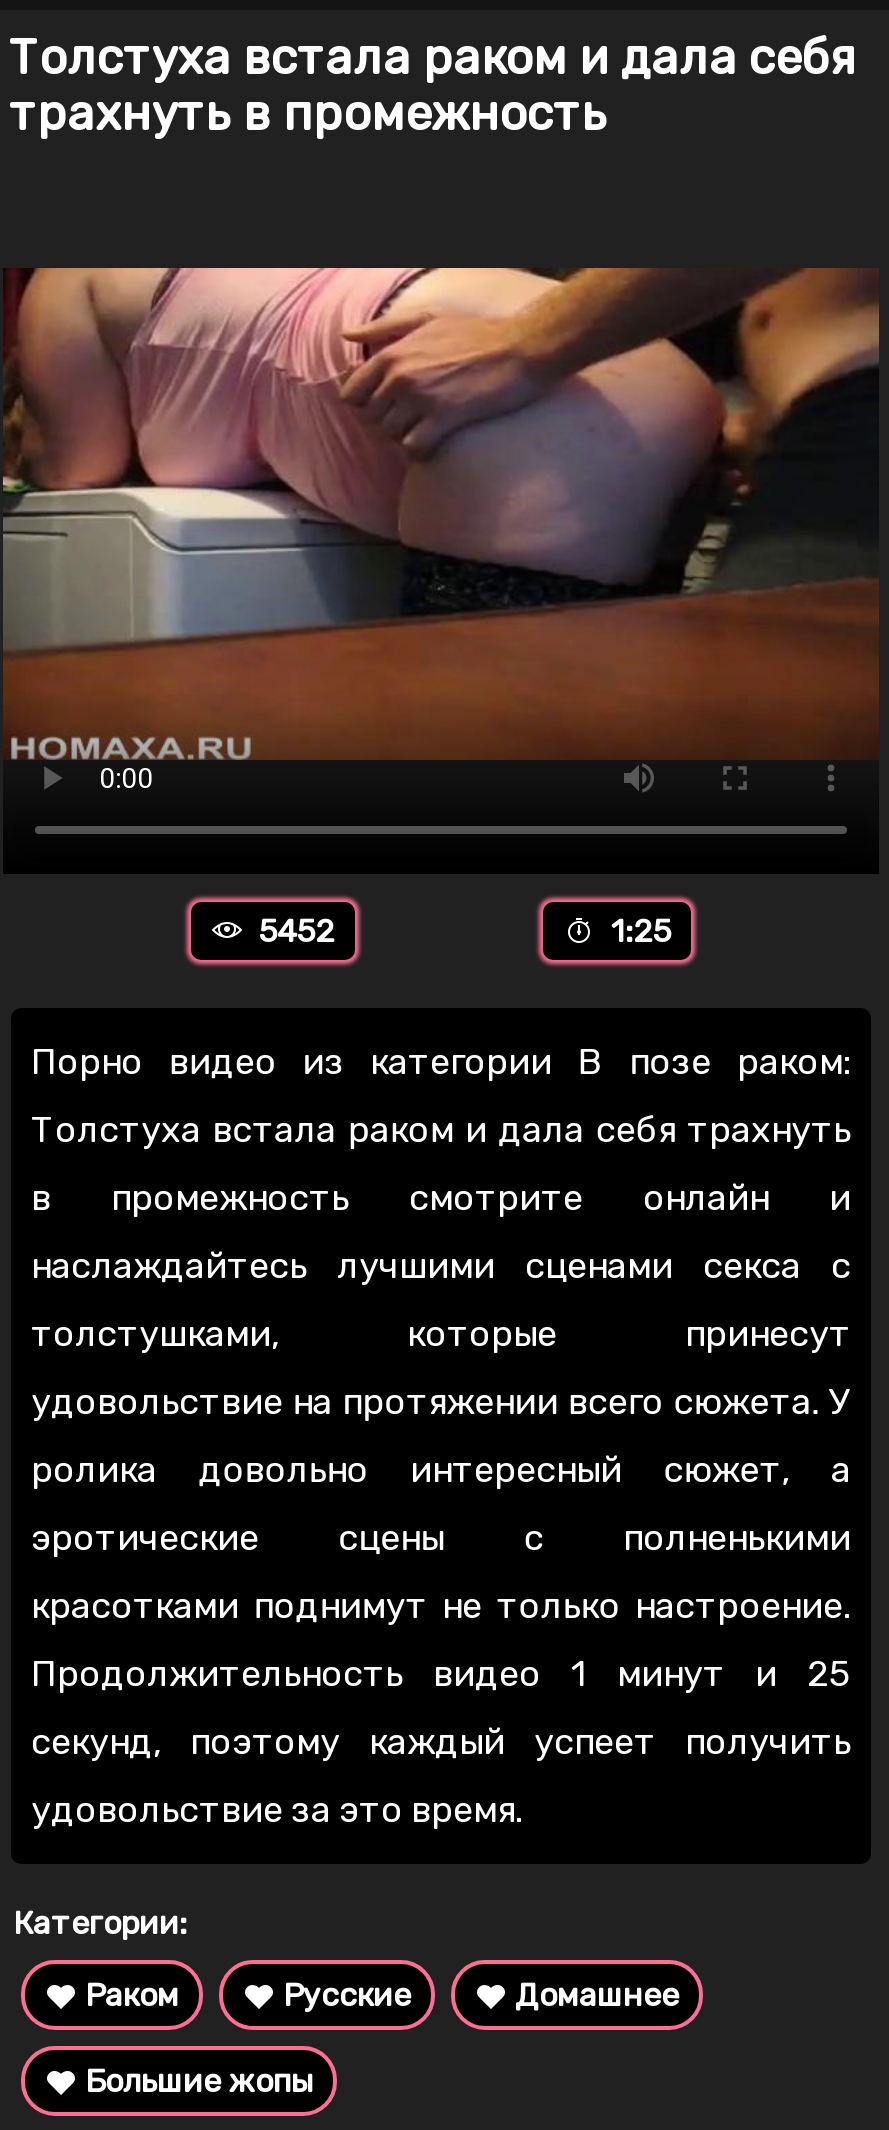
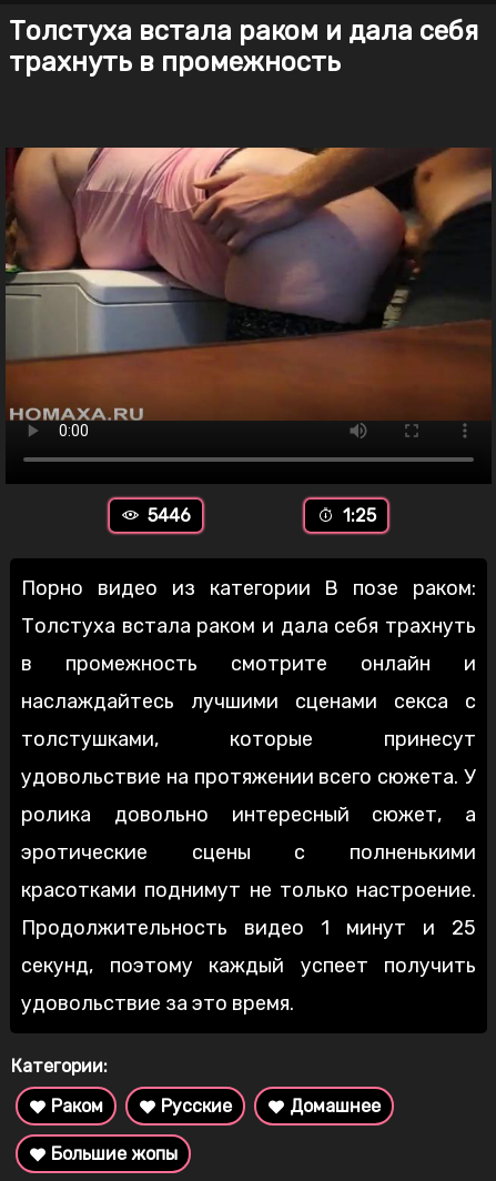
- 5452
+ 5446
